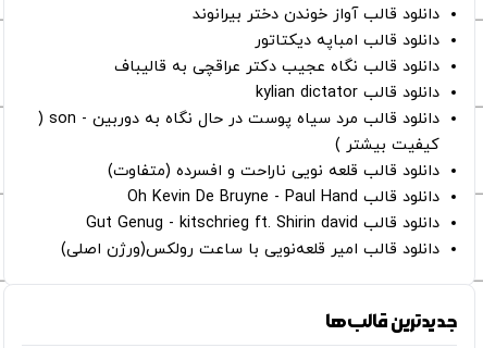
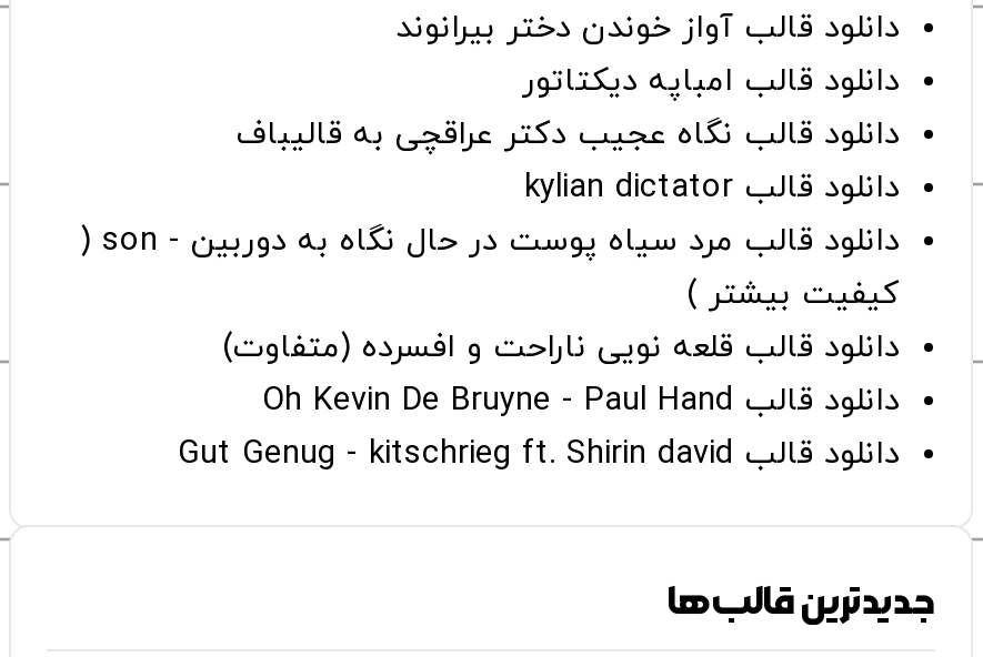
- دانلود قالب امیر قلعه‌نویی با ساعت رولکس(ورژن اصلی)
